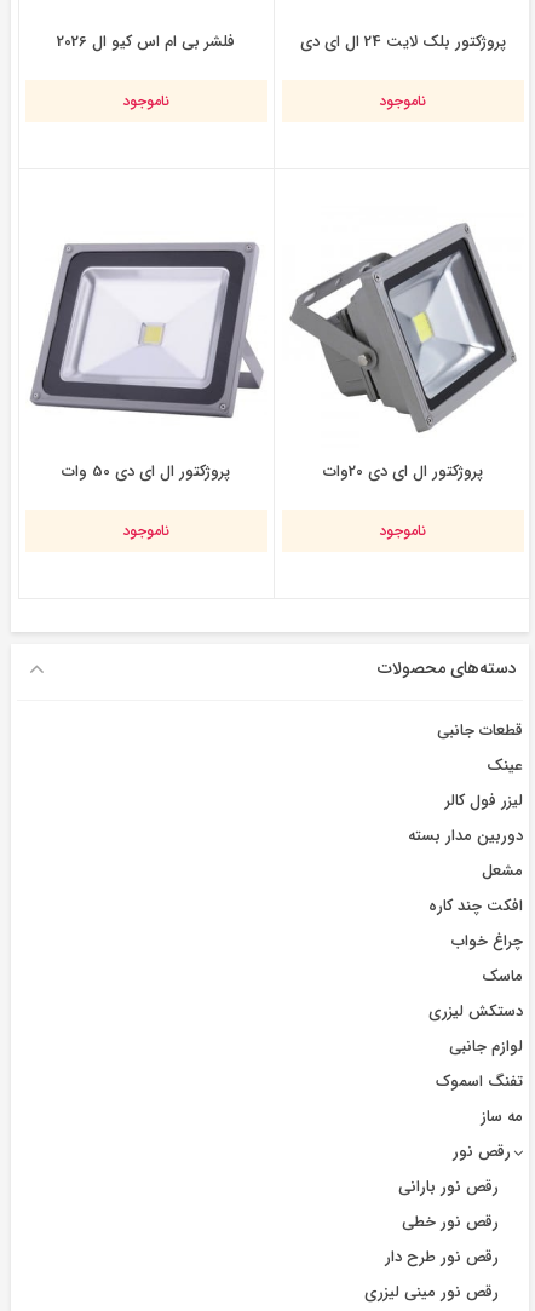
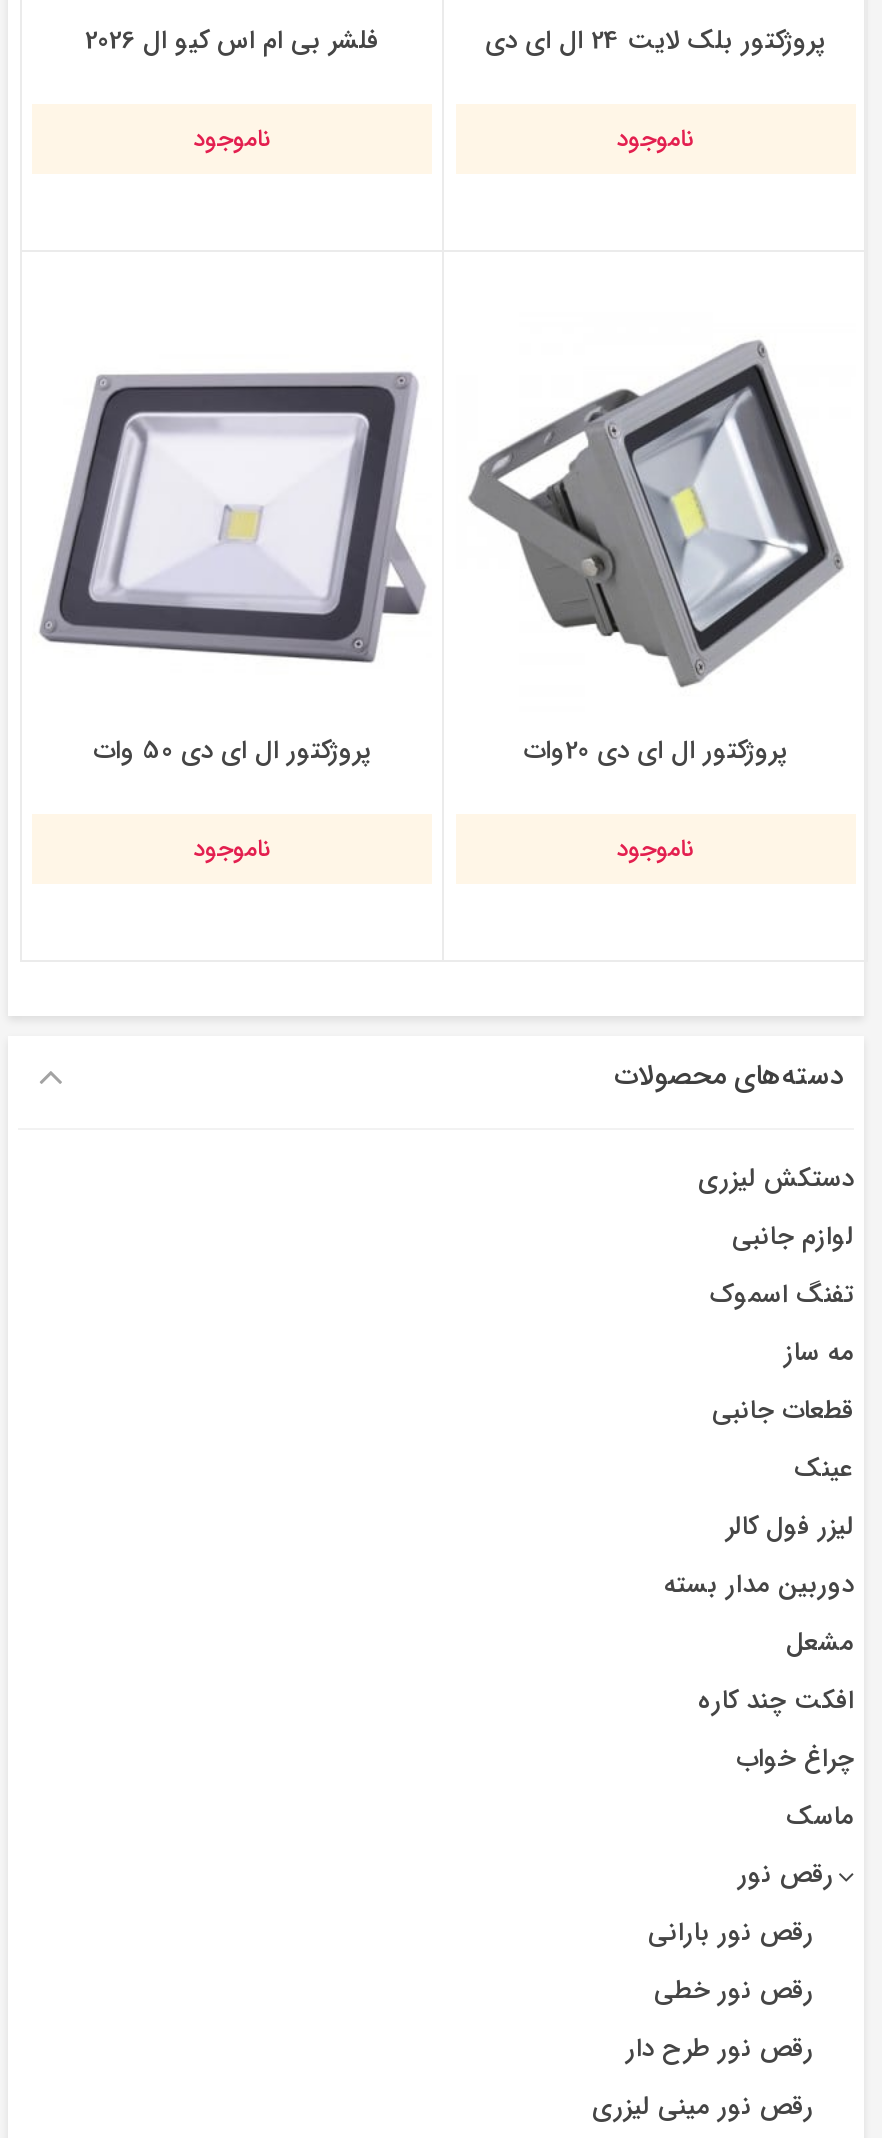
moved down: قطعات جانبی | عینک | لیزر فول کالر | دوربین مدار بسته | مشعل | افکت چند کاره | چراغ خواب | ماسک

moved up: دستکش لیزری | لوازم جانبی | تفنگ اسموک | مه ساز
